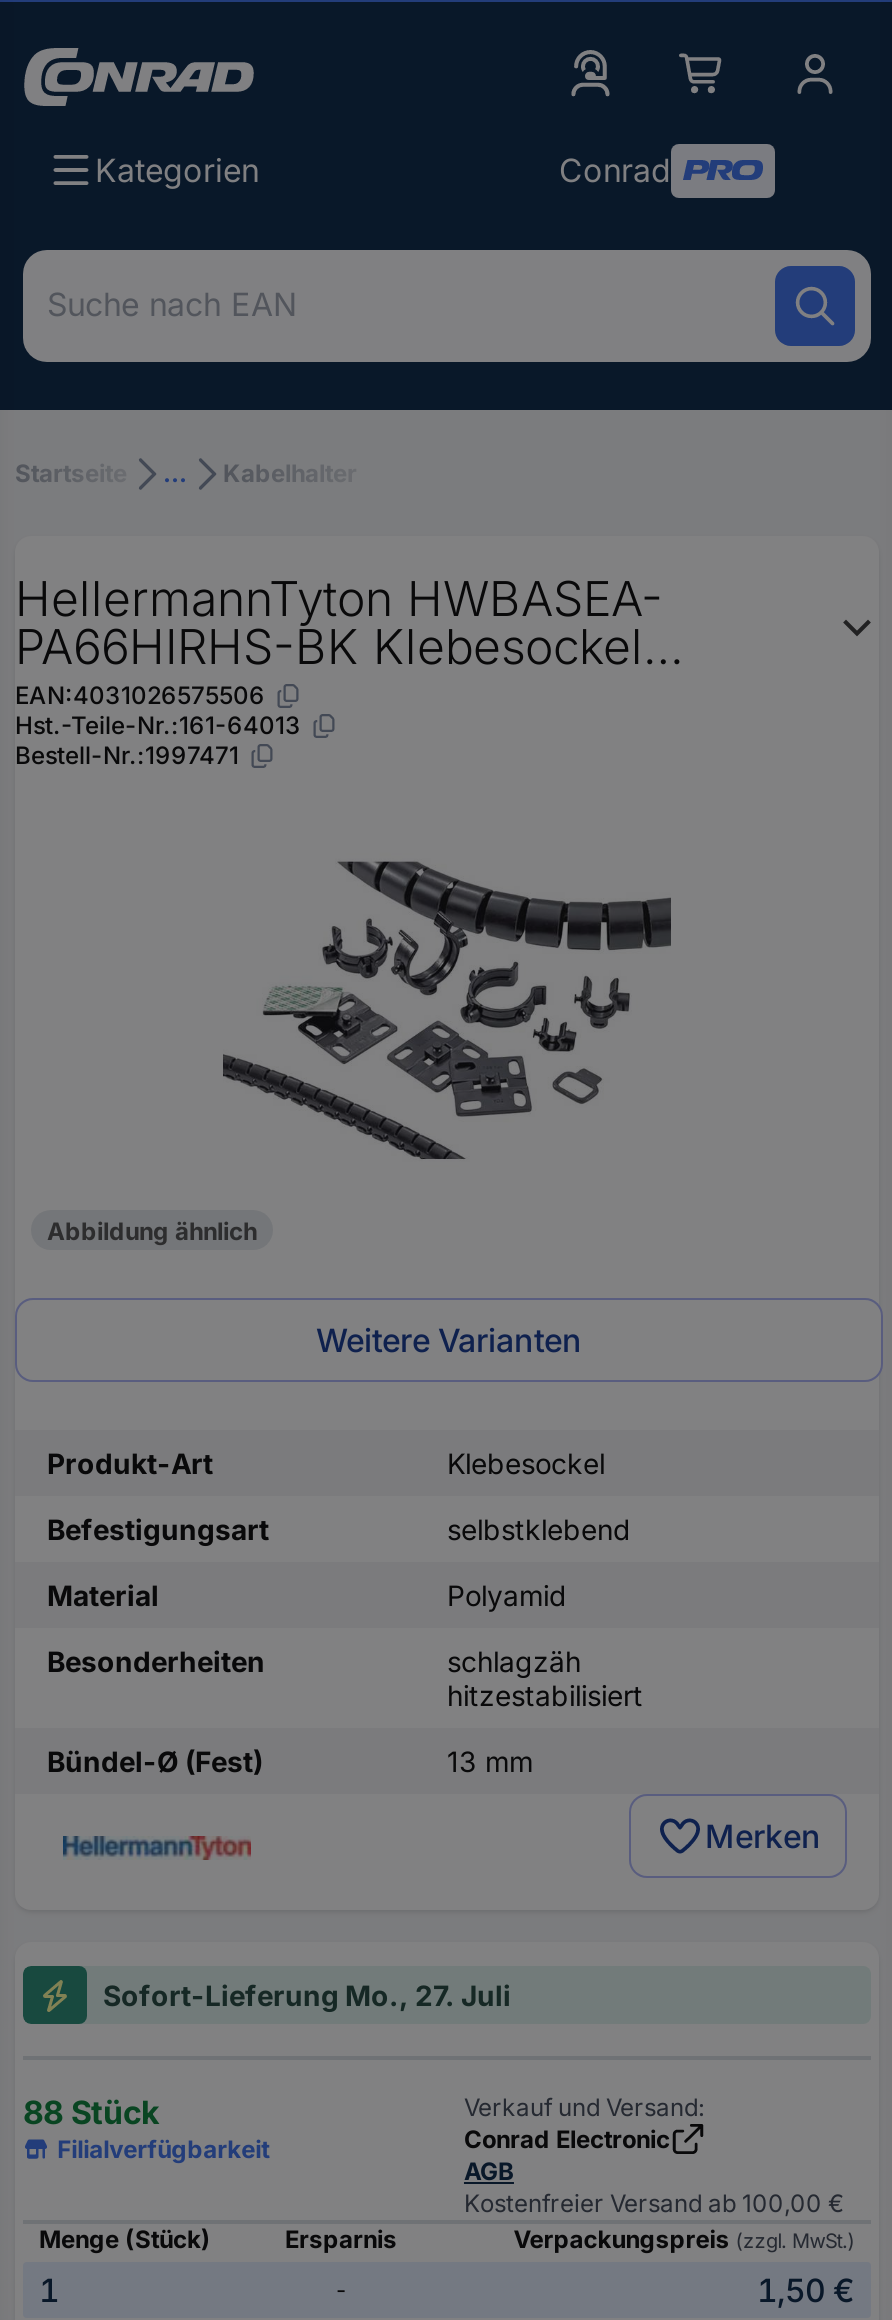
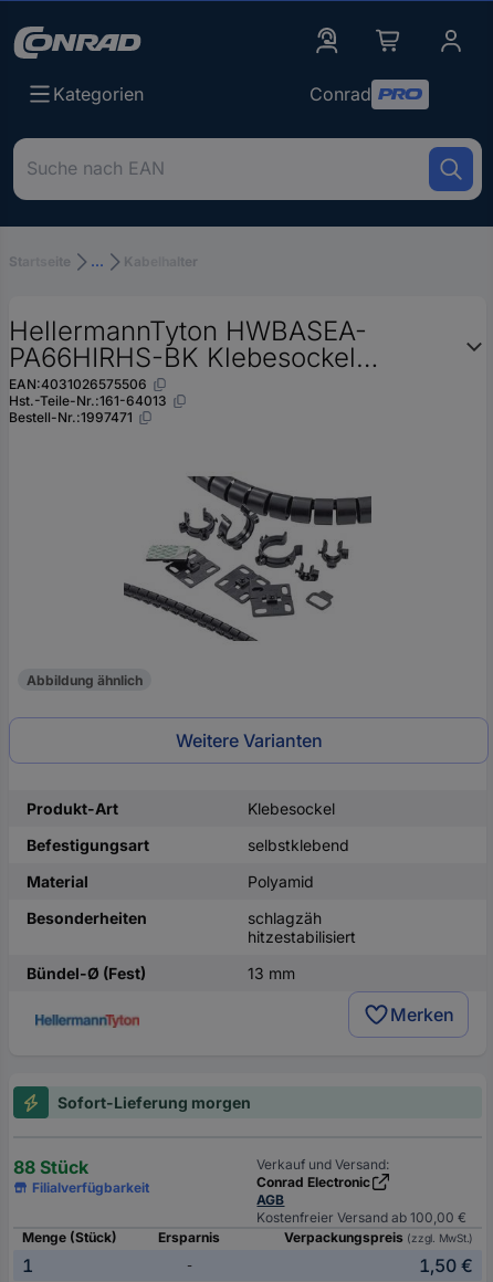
- Sofort-Lieferung Mo., 27. Juli
+ Sofort-Lieferung morgen
